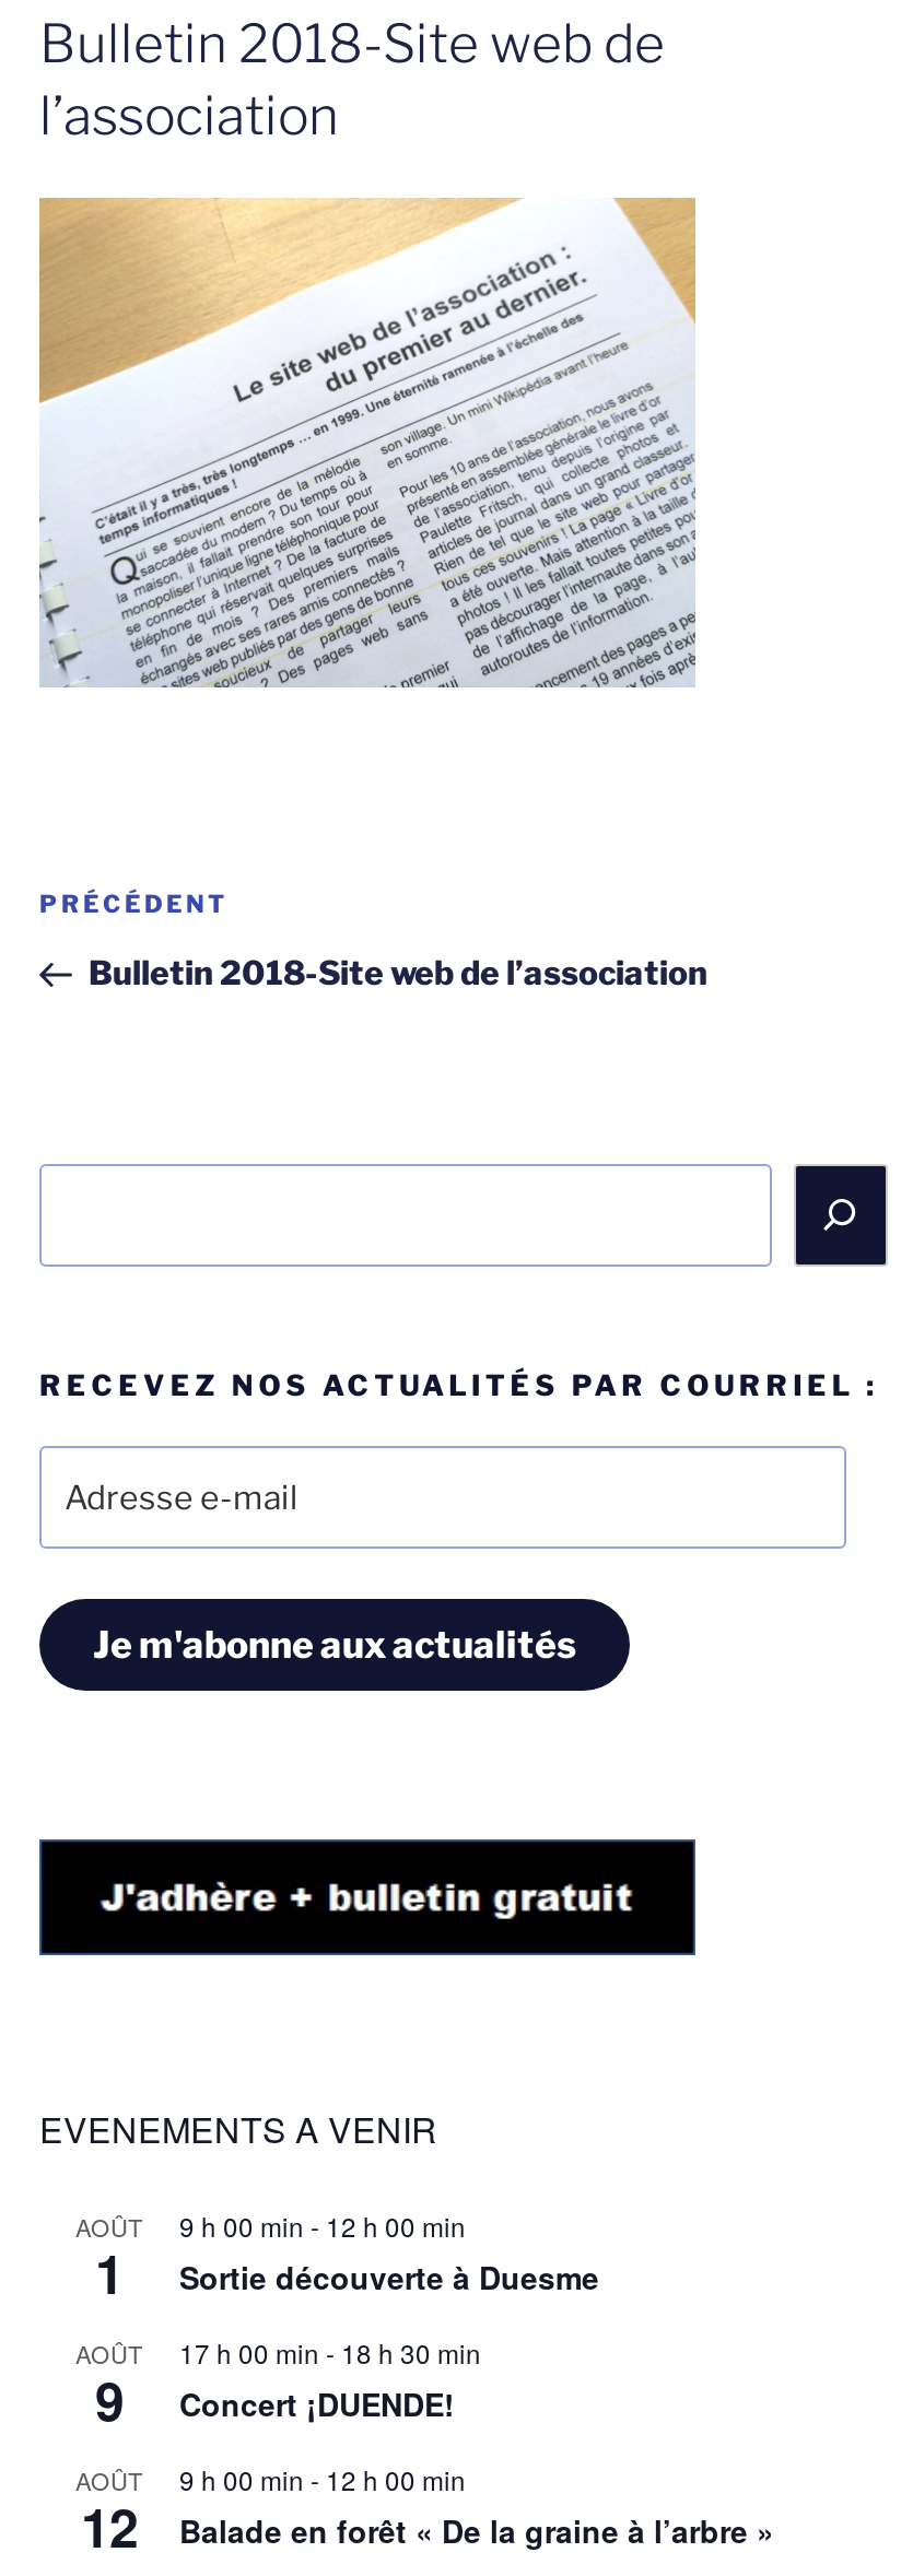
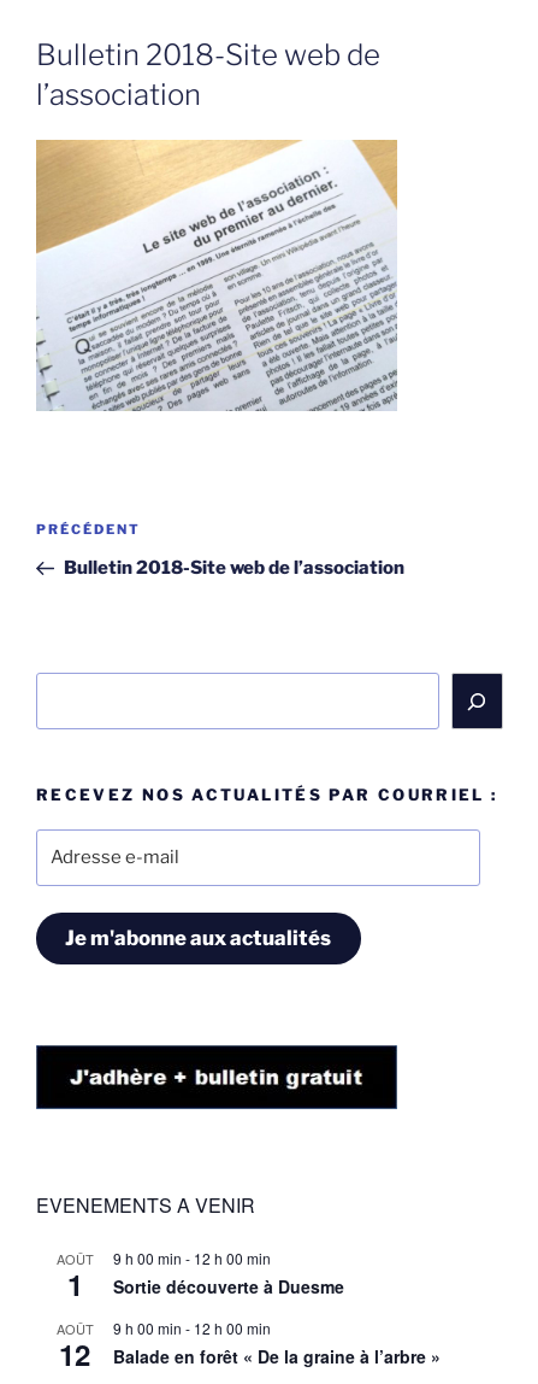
- 17 h 00 min - 18 h 30 min
- Concert ¡DUENDE!
- AOÛT

- 9
